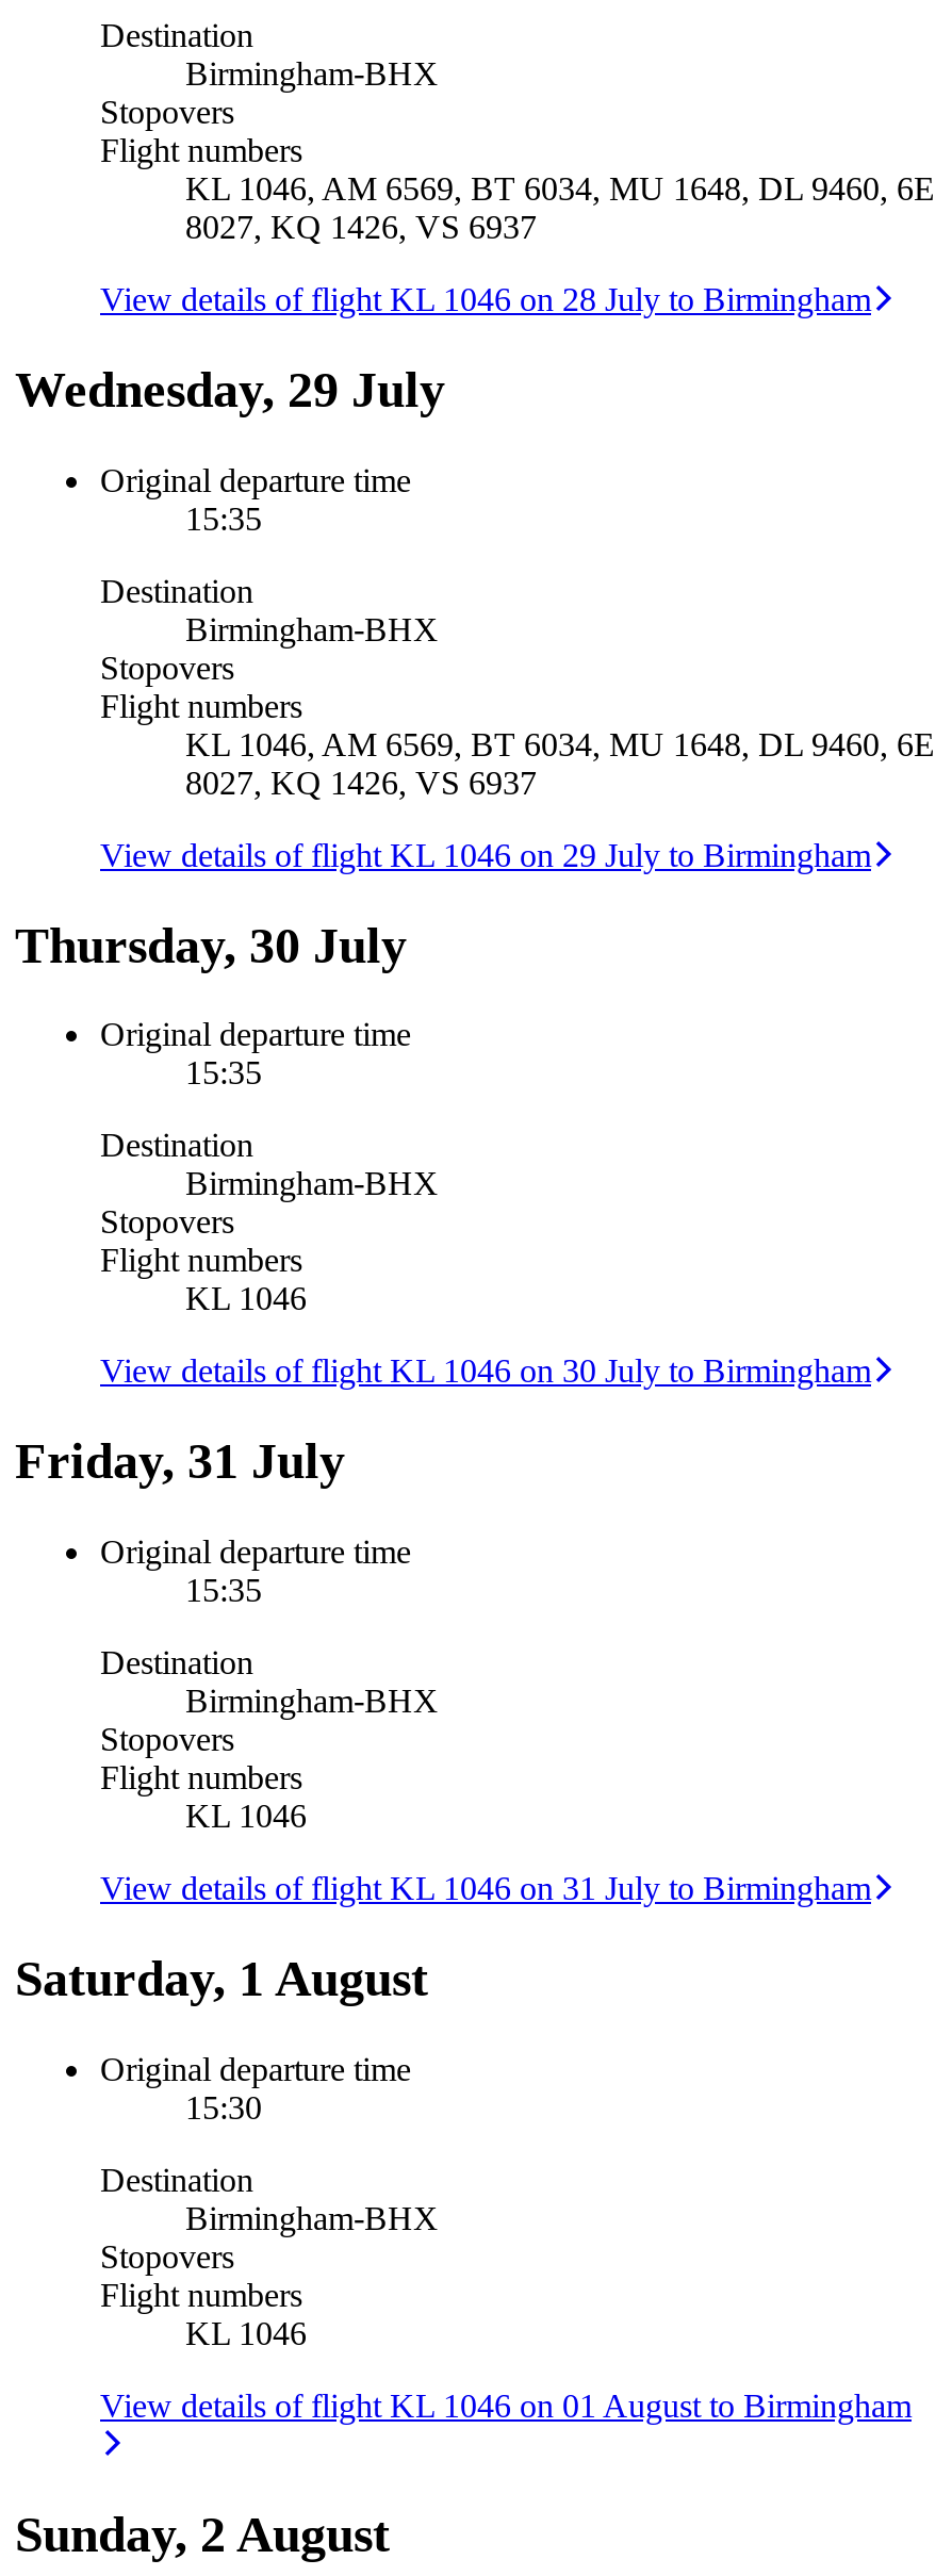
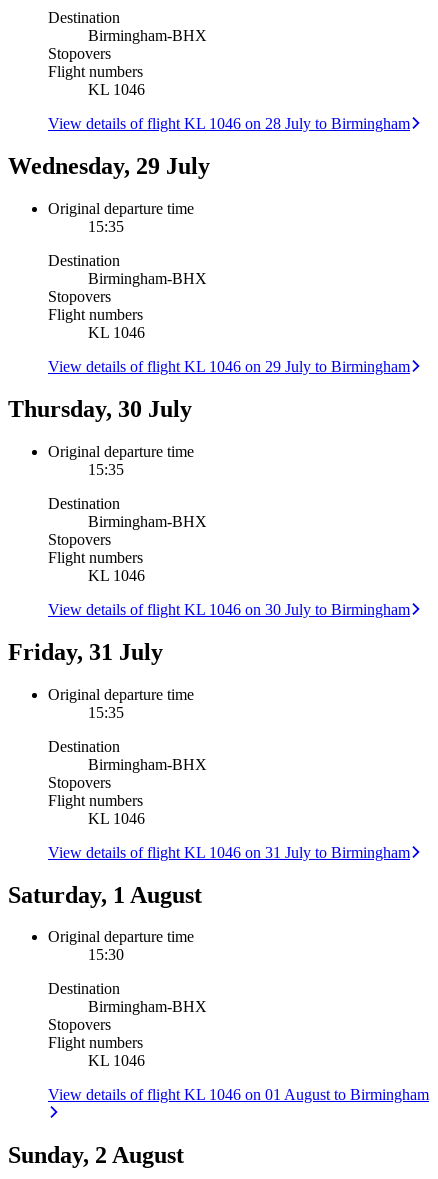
- KL 1046, AM 6569, BT 6034, MU 1648, DL 9460, 6E
- 8027, KQ 1426, VS 6937
+ KL 1046

- KL 1046, AM 6569, BT 6034, MU 1648, DL 9460, 6E
- 8027, KQ 1426, VS 6937
+ KL 1046
